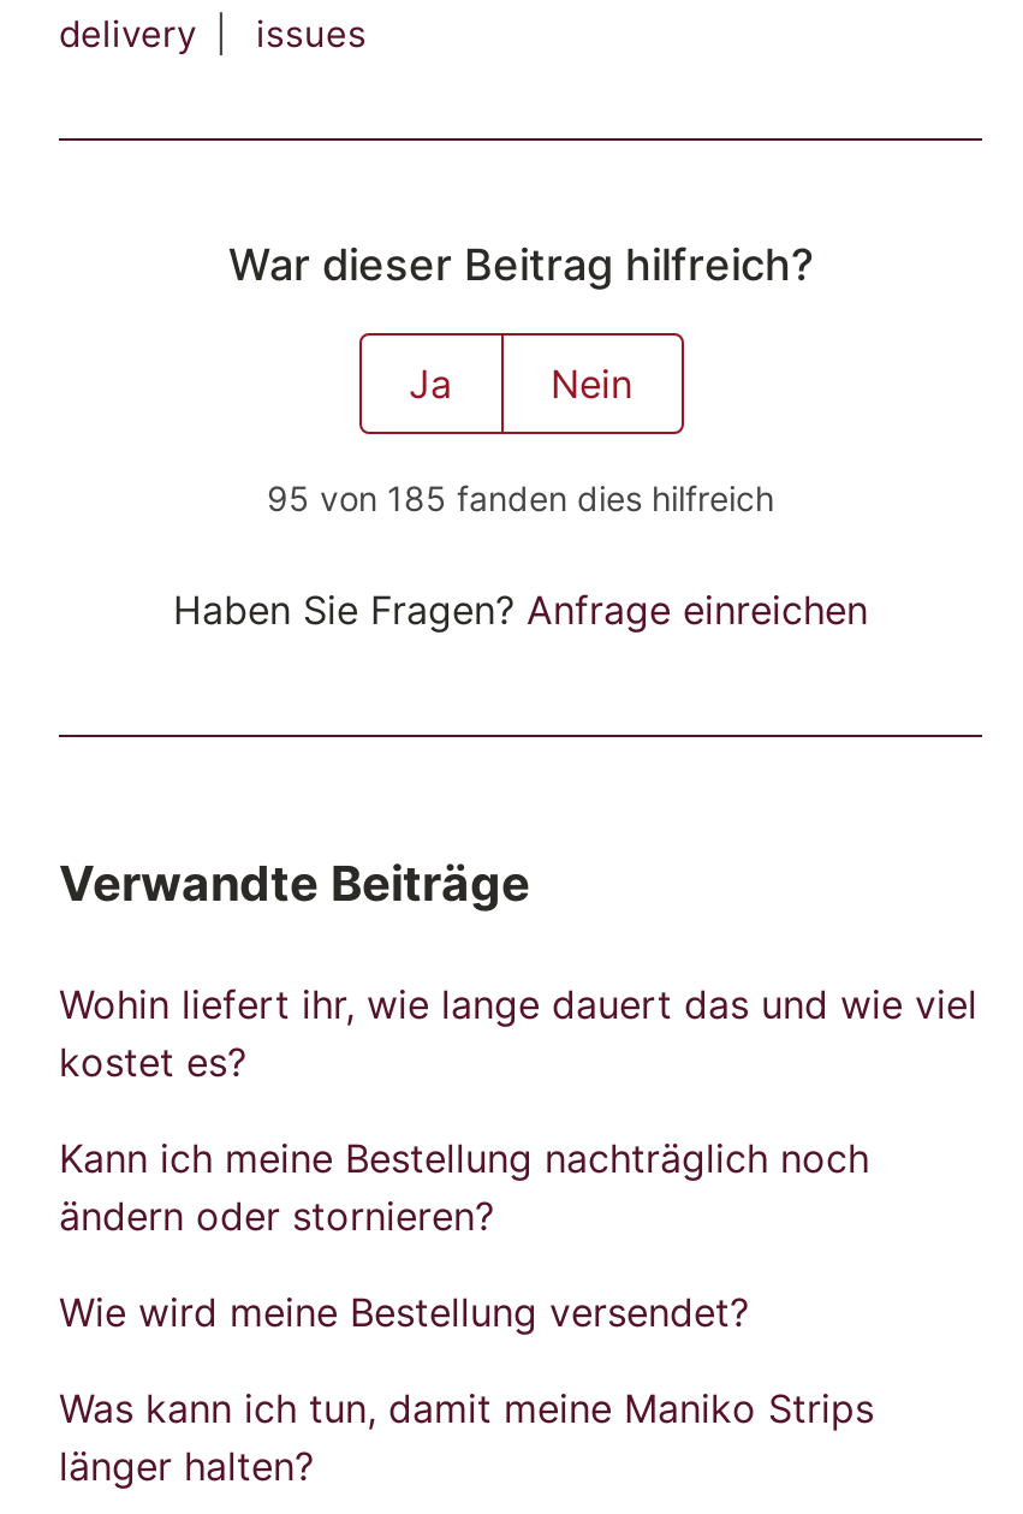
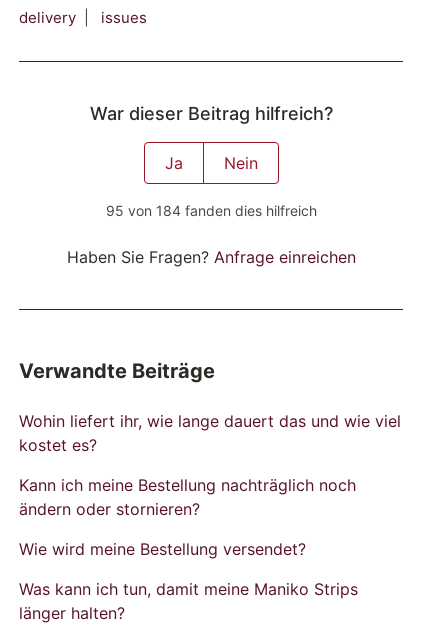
- 95 von 185 fanden dies hilfreich
+ 95 von 184 fanden dies hilfreich
